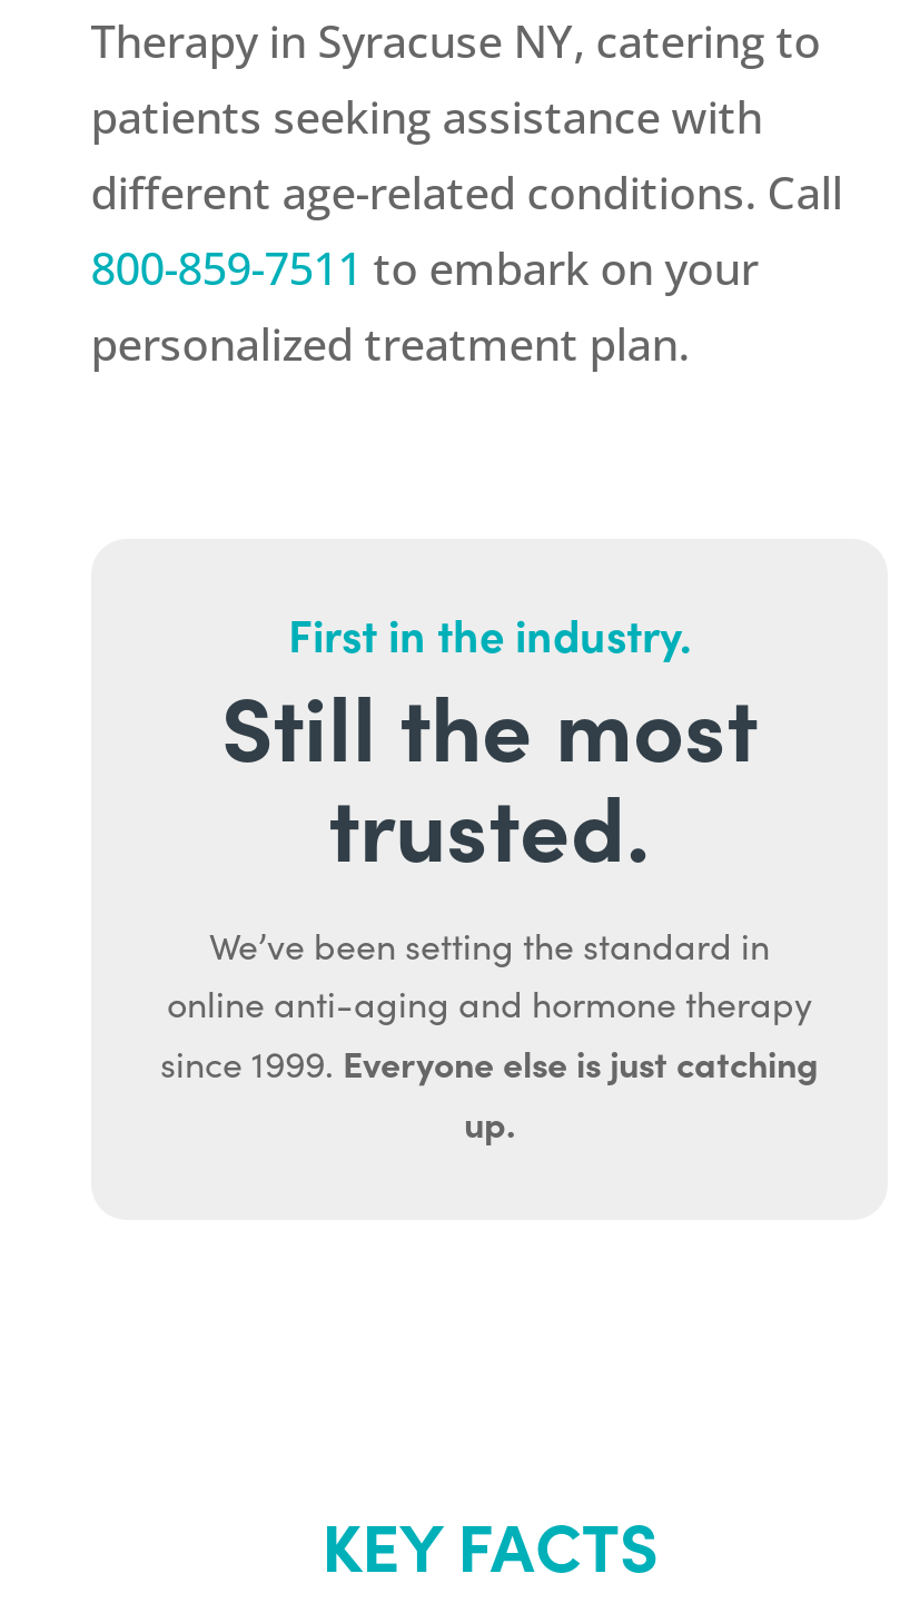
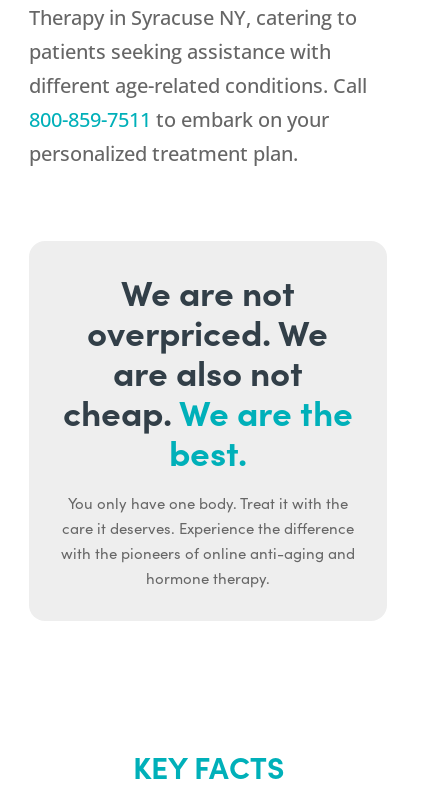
- First in the industry.
- Still the most
- trusted.
- We’ve been setting the standard in
- online anti-aging and hormone therapy
- since 1999. Everyone else is just catching
- up.
+ We are not
+ overpriced. We
+ are also not
+ cheap. We are the
+ best.
+ You only have one body. Treat it with the
+ care it deserves. Experience the difference
+ with the pioneers of online anti-aging and
+ hormone therapy.
